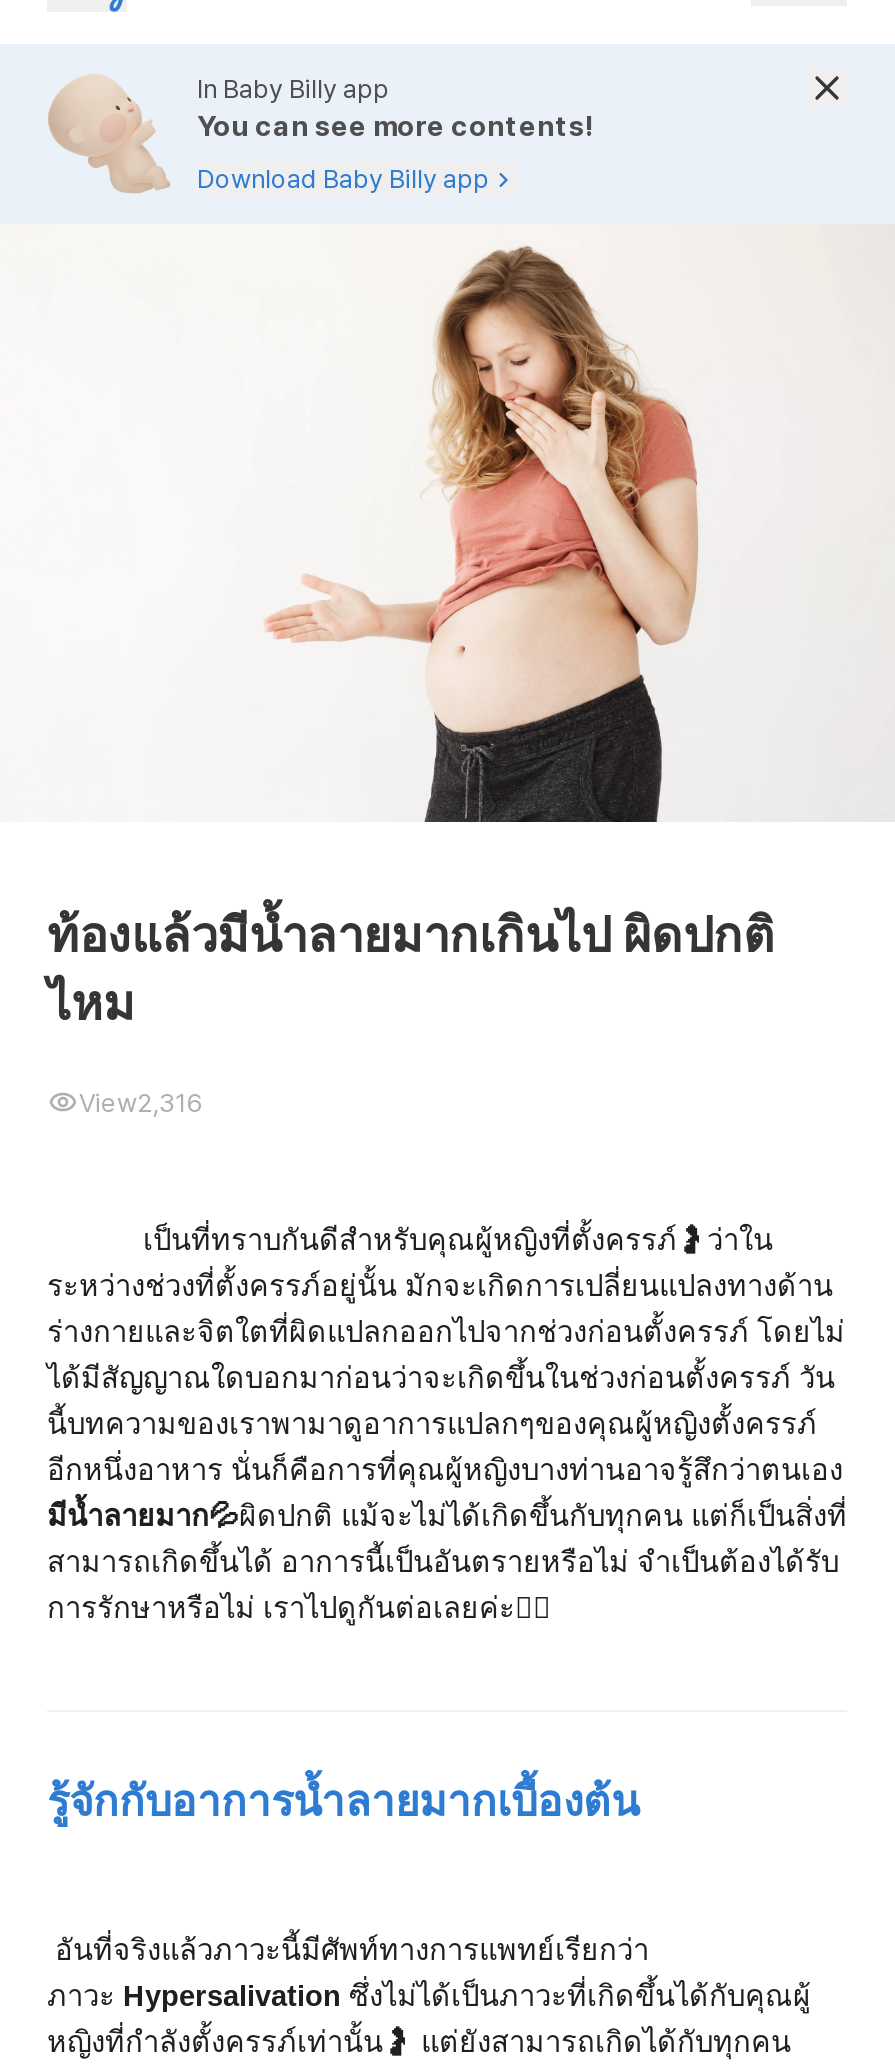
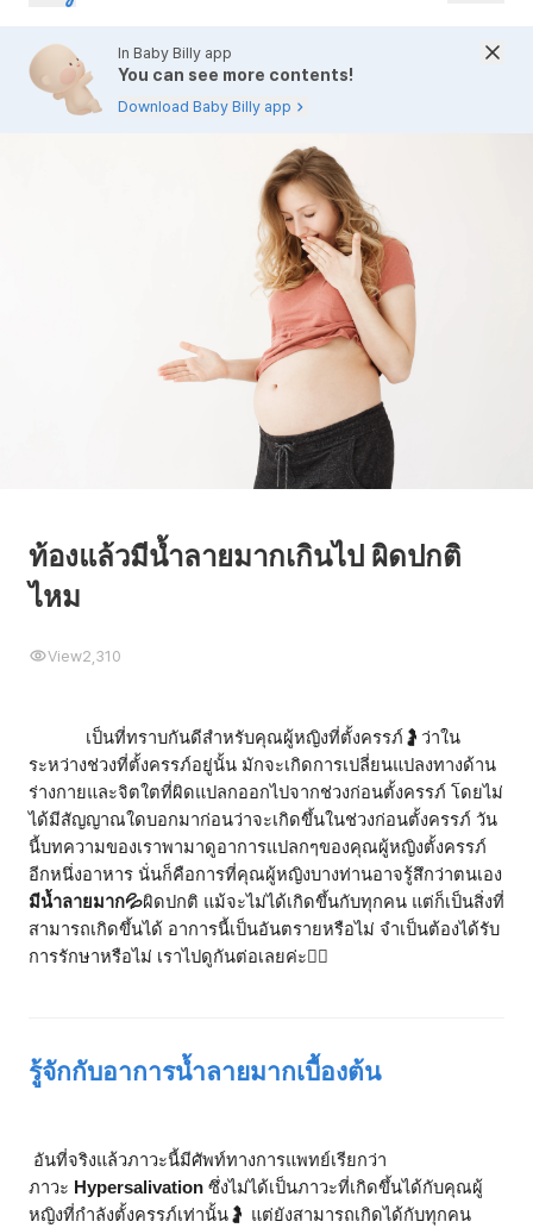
- View2,316
+ View2,310
